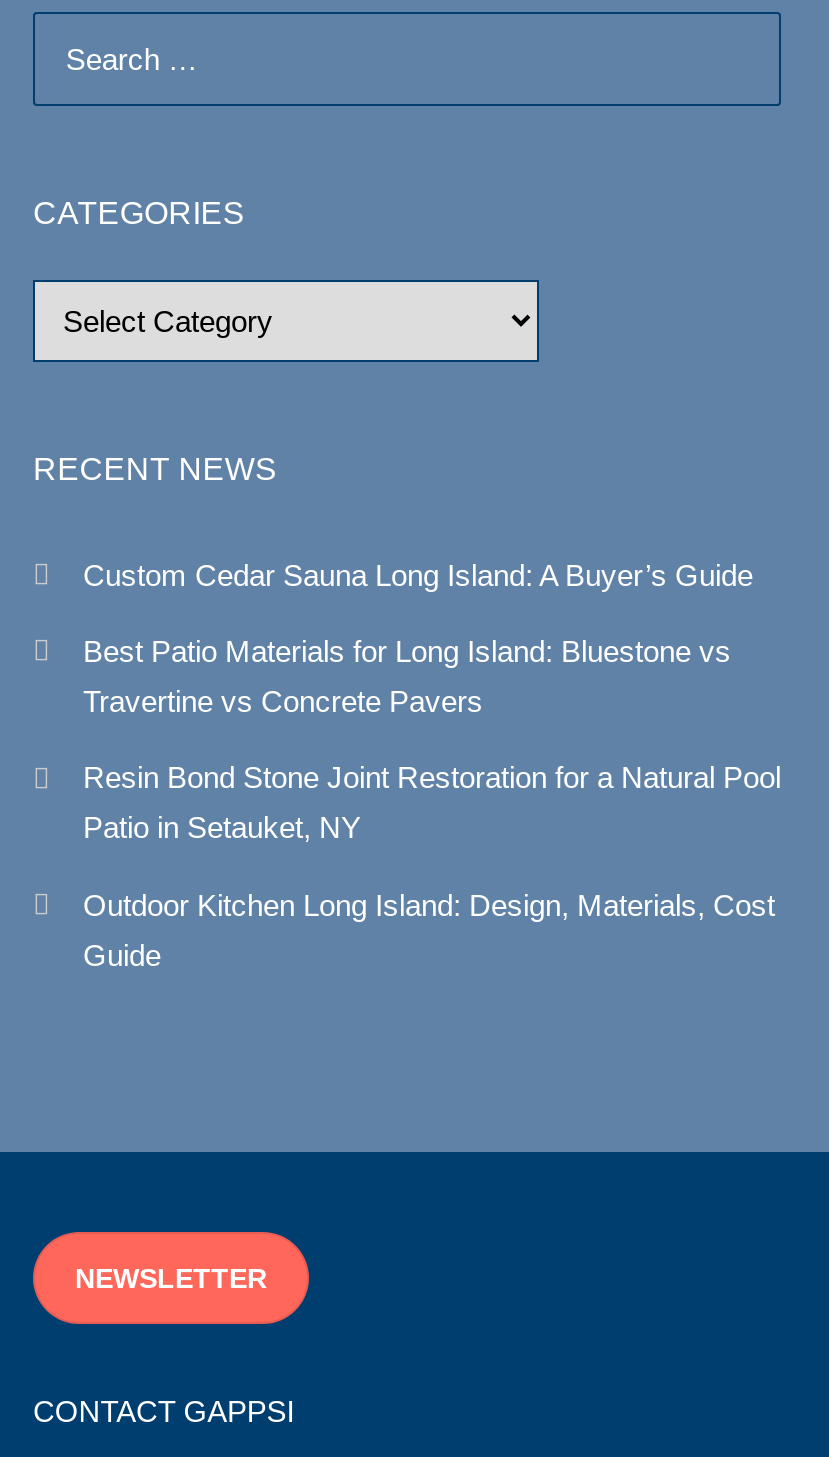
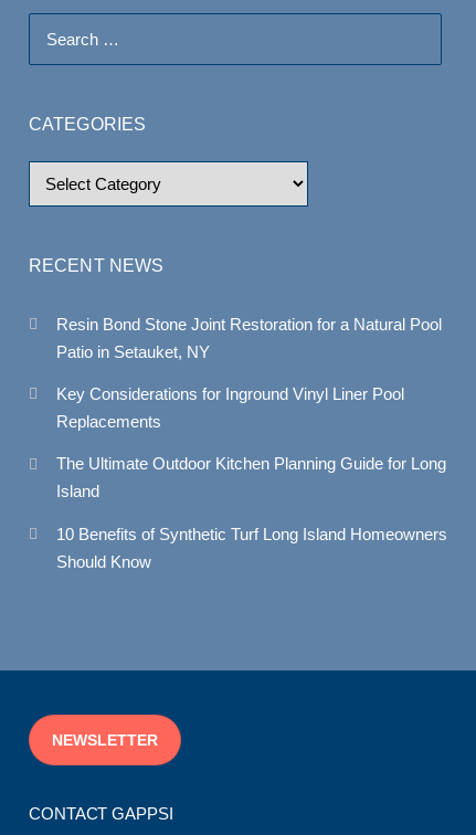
- Custom Cedar Sauna Long Island: A Buyer’s Guide
- Best Patio Materials for Long Island: Bluestone vs
- Travertine vs Concrete Pavers

moved up: Resin Bond Stone Joint Restoration for a Natural Pool | Patio in Setauket, NY

- Outdoor Kitchen Long Island: Design, Materials, Cost
- Guide
+ Key Considerations for Inground Vinyl Liner Pool
+ Replacements
+ The Ultimate Outdoor Kitchen Planning Guide for Long
+ Island
+ 10 Benefits of Synthetic Turf Long Island Homeowners
+ Should Know
